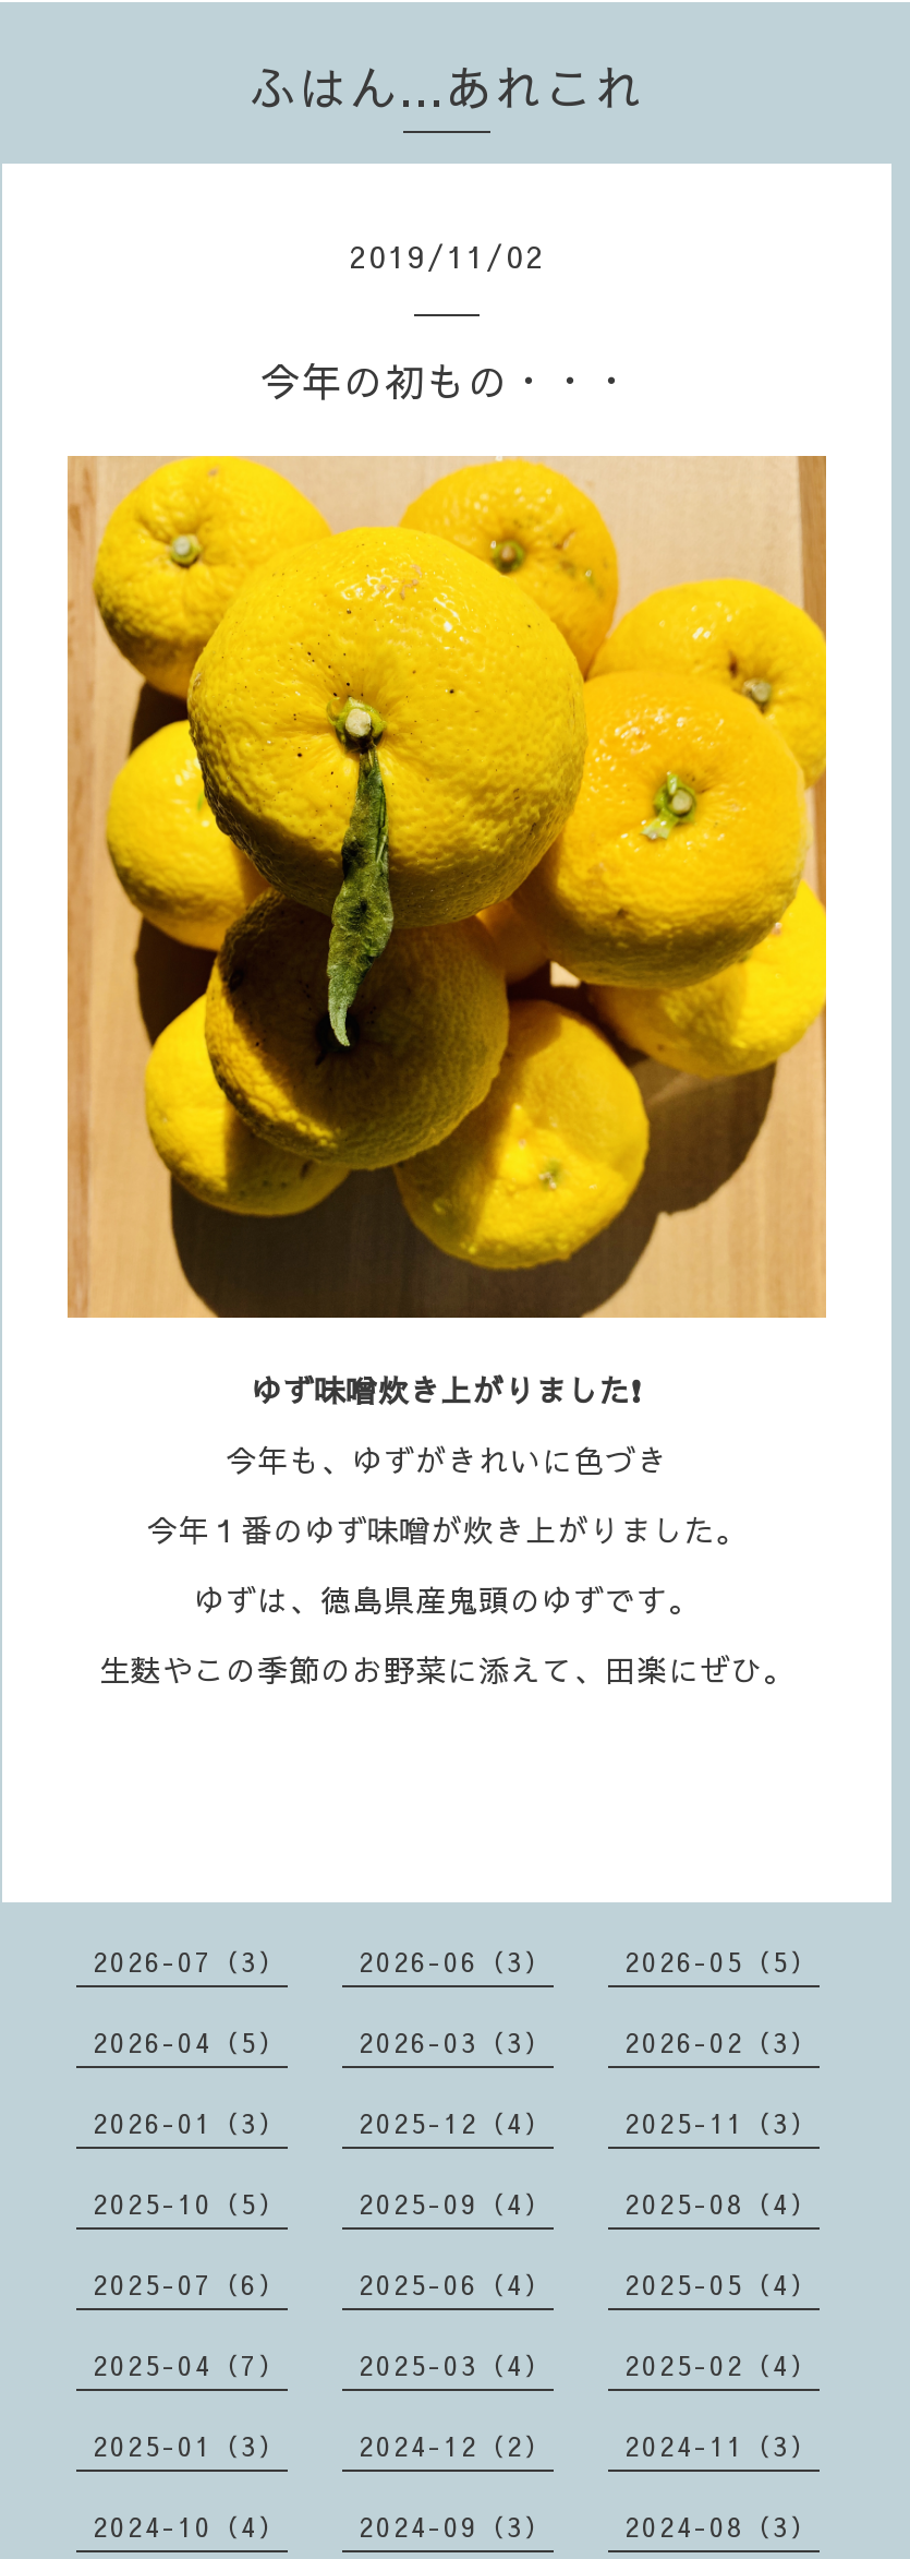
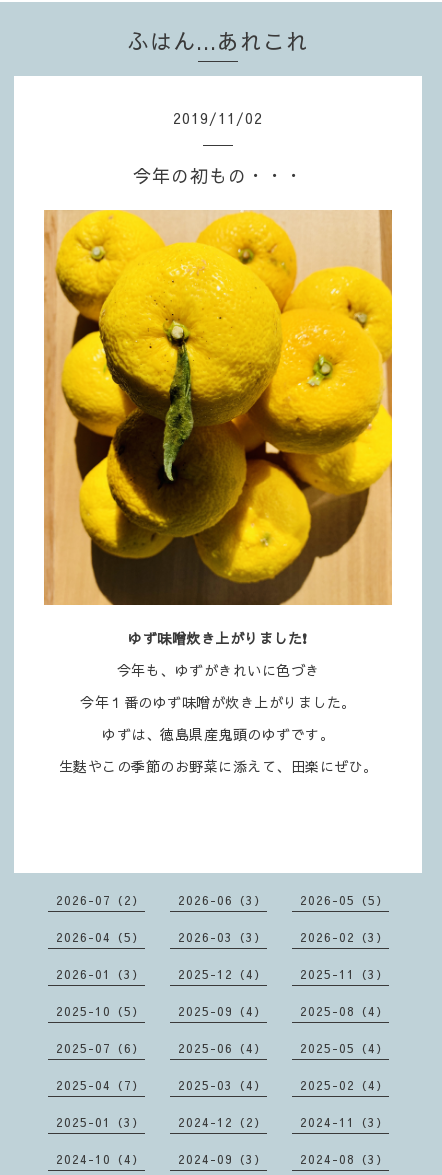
- 2026-07（3）
+ 2026-07（2）
